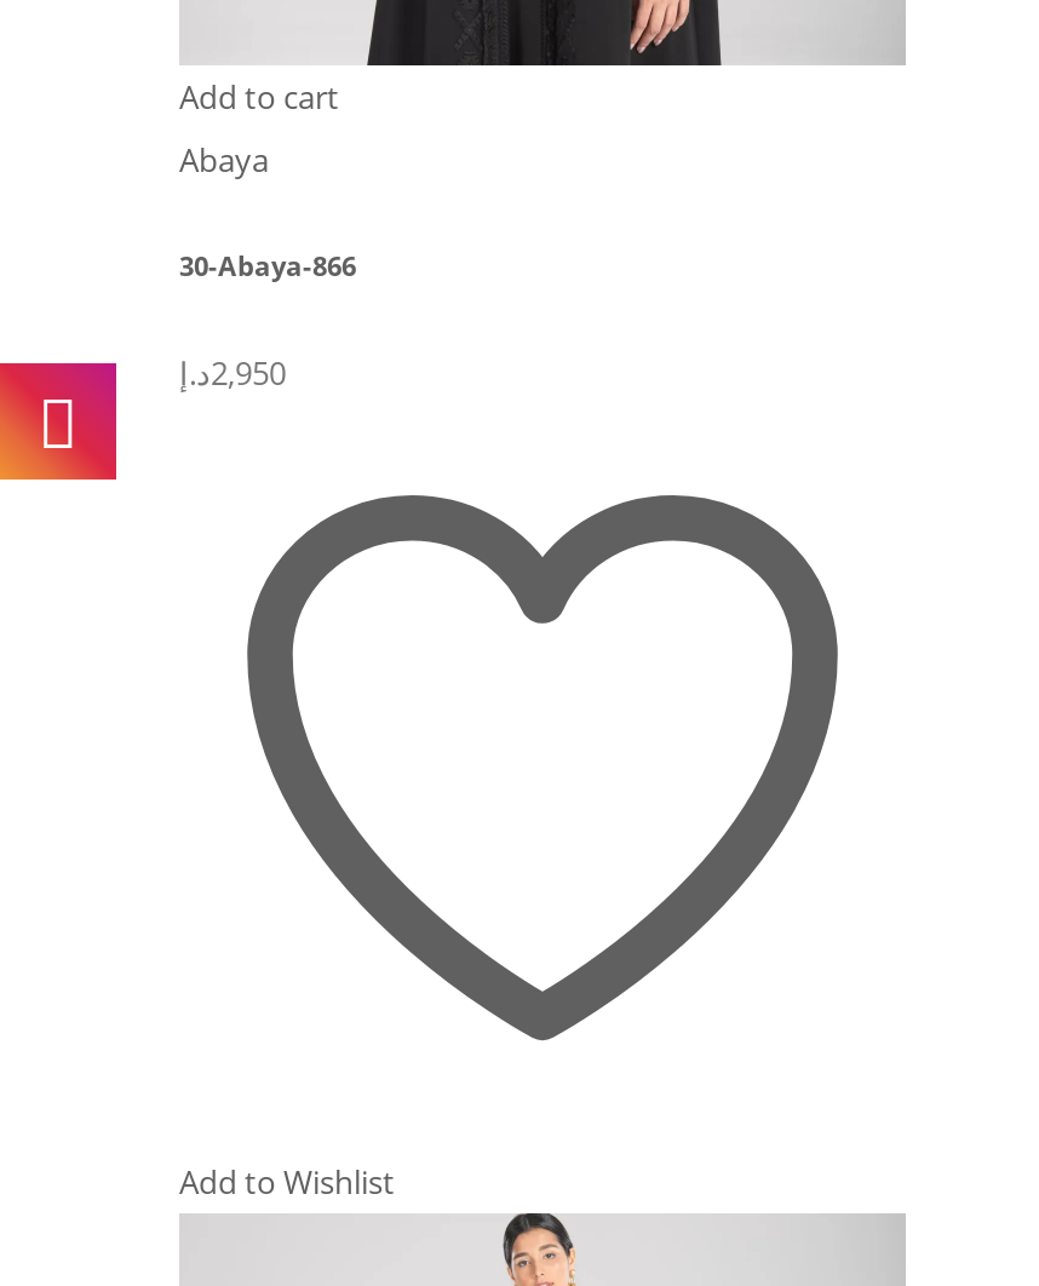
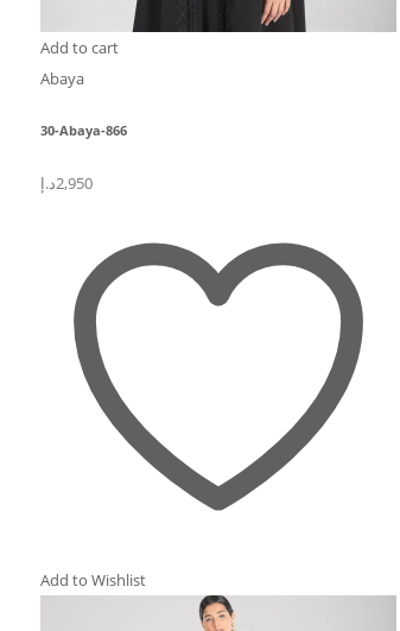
- [image]
